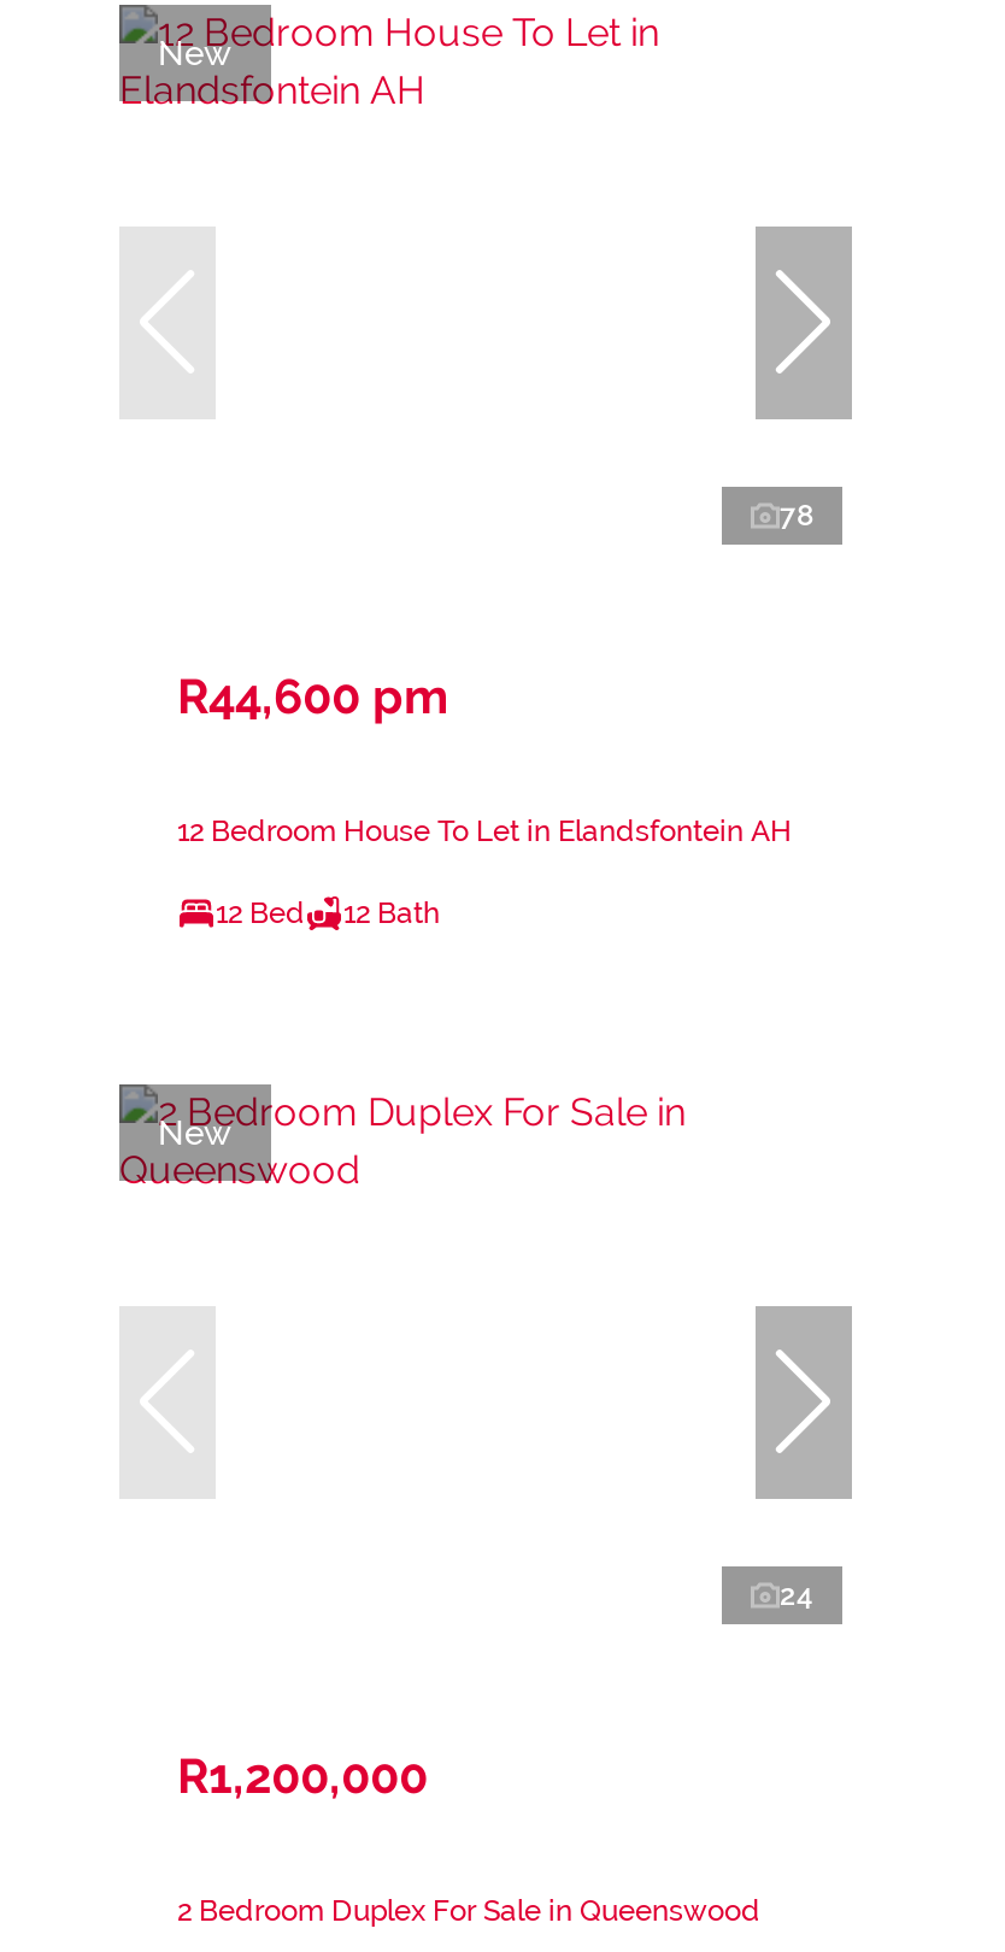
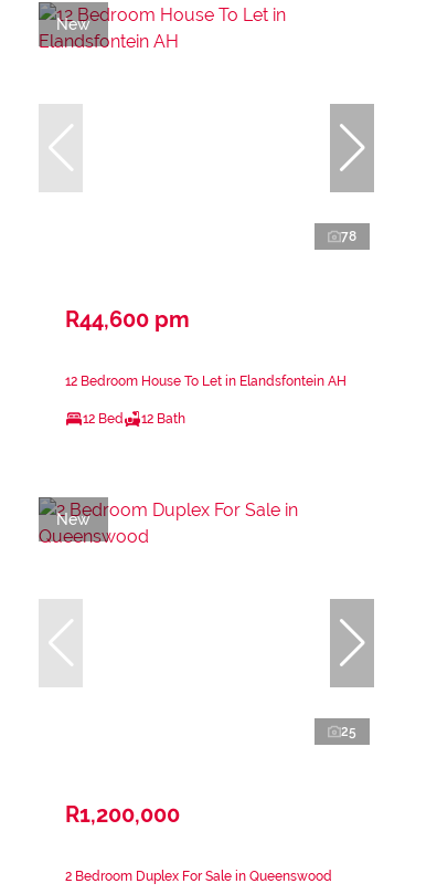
- 24
+ 25
